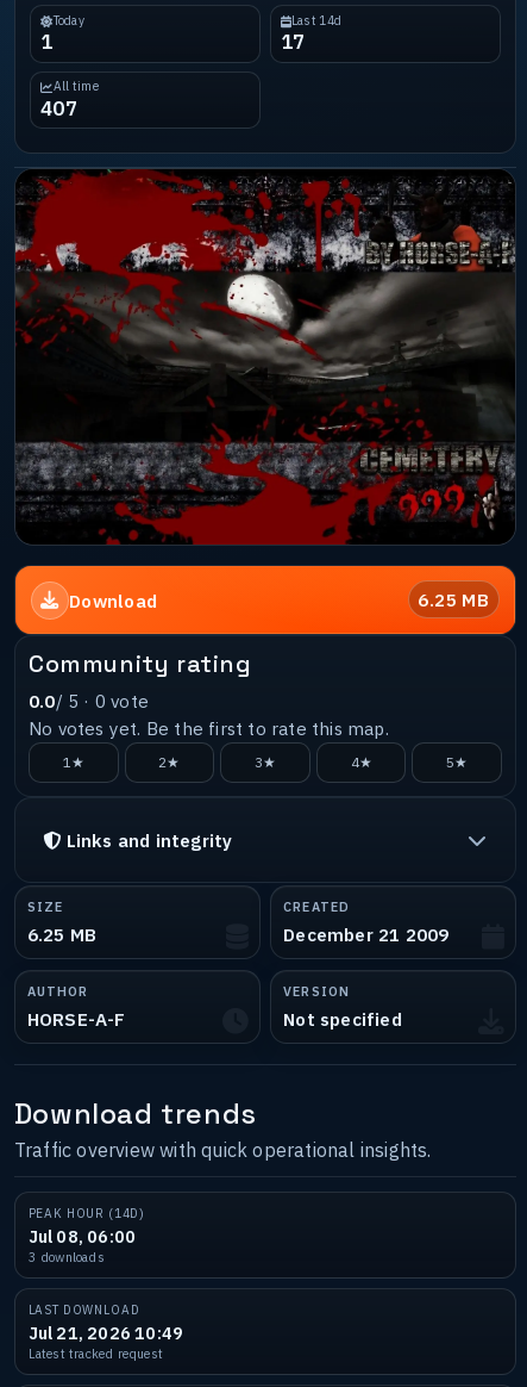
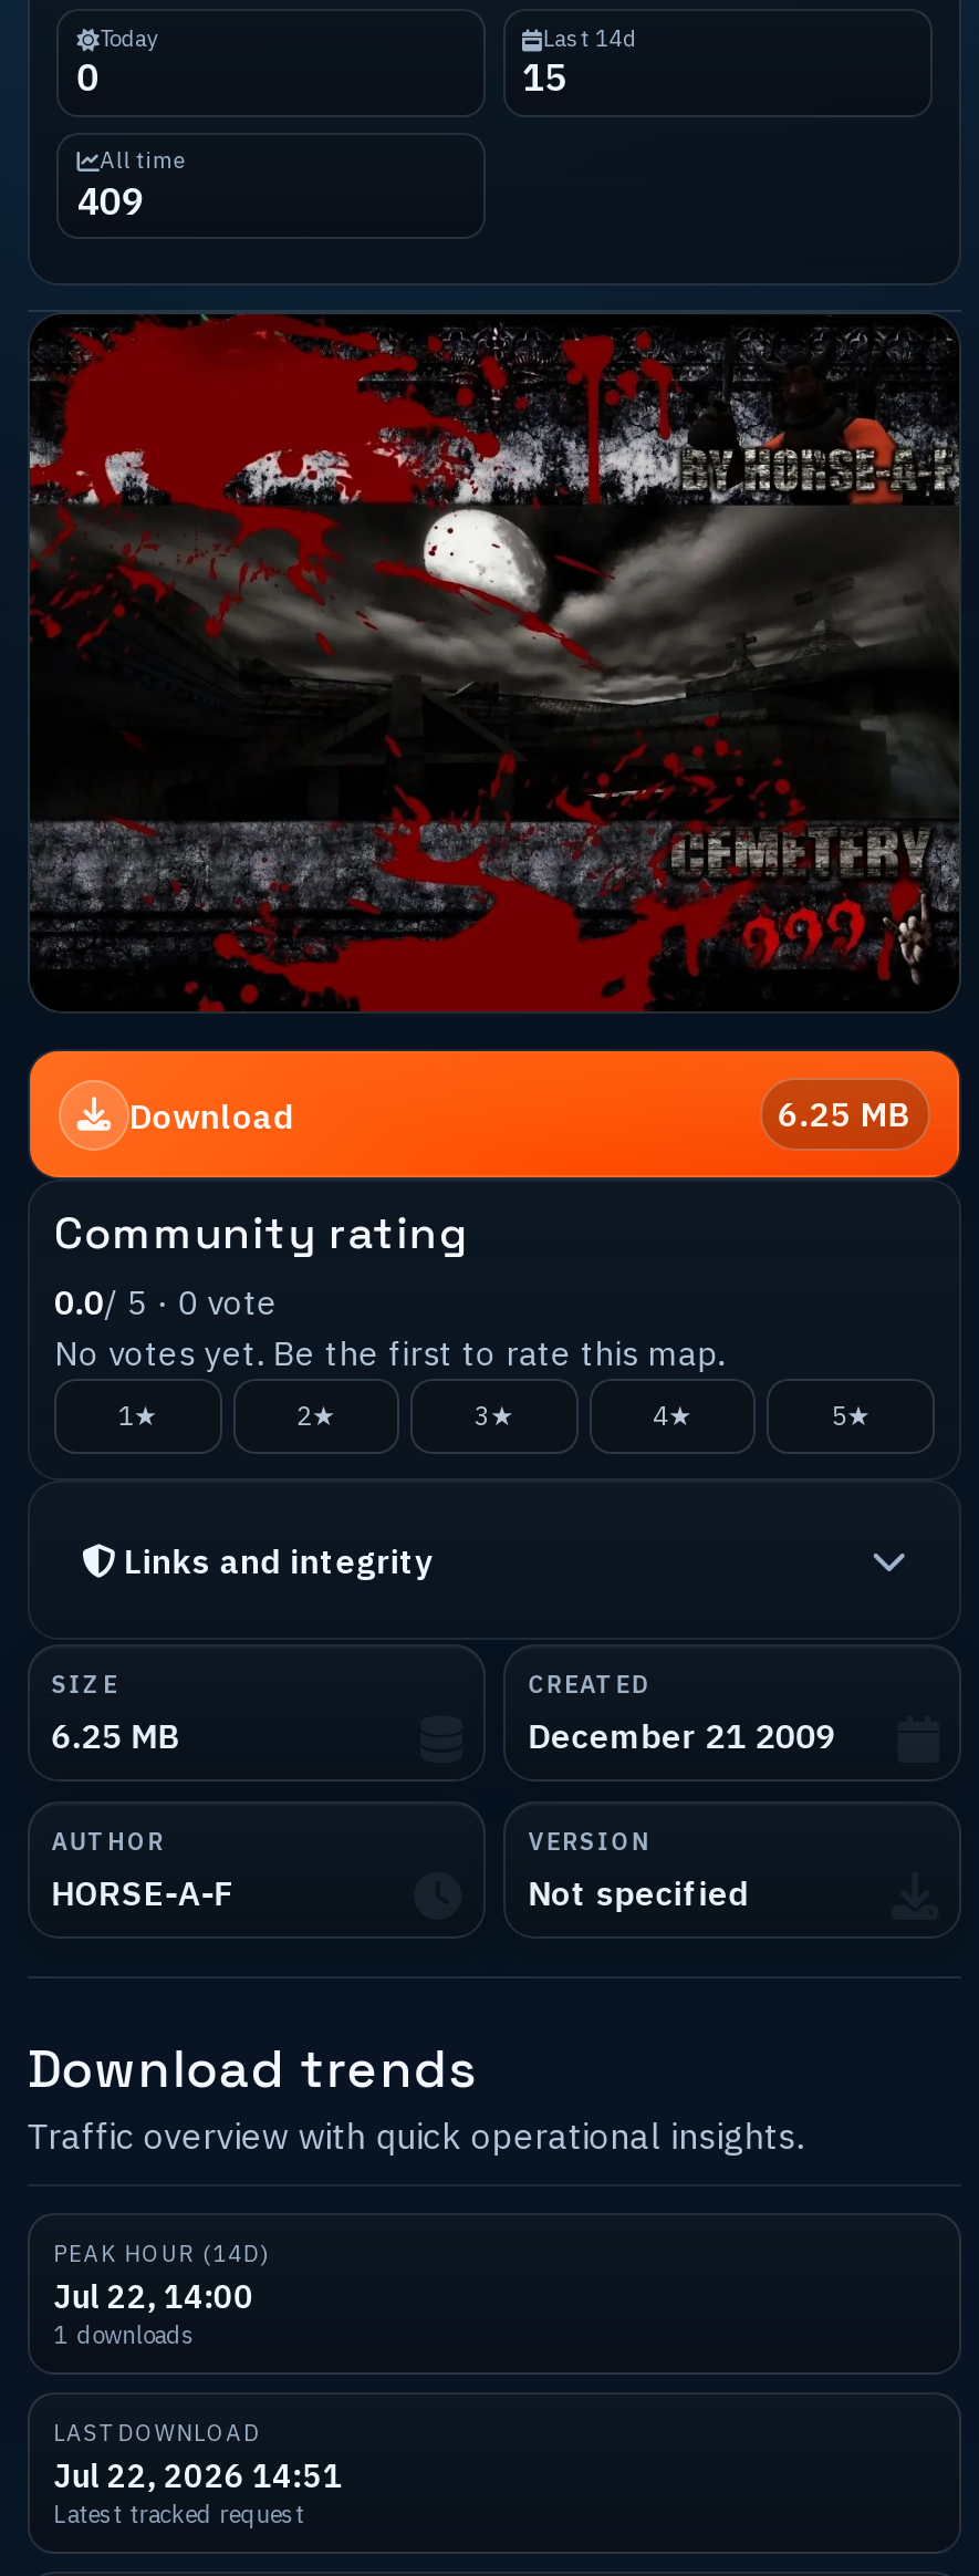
- 1
+ 0

- 17
+ 15

- 407
+ 409

- Jul 08, 06:00
+ Jul 22, 14:00

- 3 downloads
+ 1 downloads

- Jul 21, 2026 10:49
+ Jul 22, 2026 14:51
